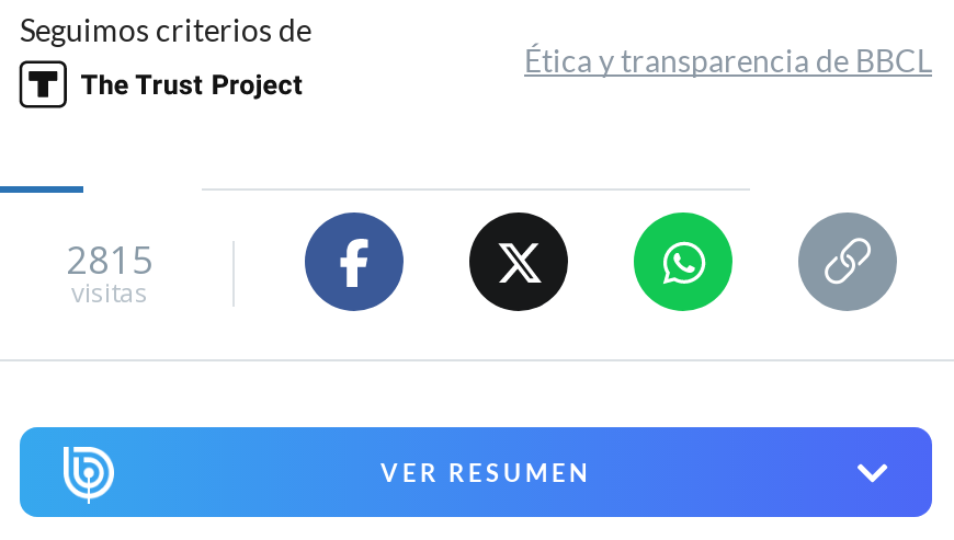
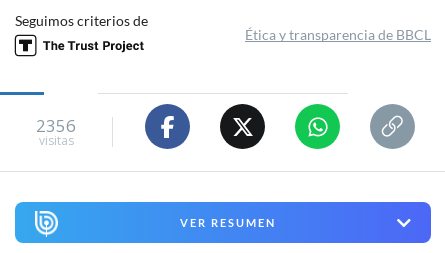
- 2815
+ 2356
